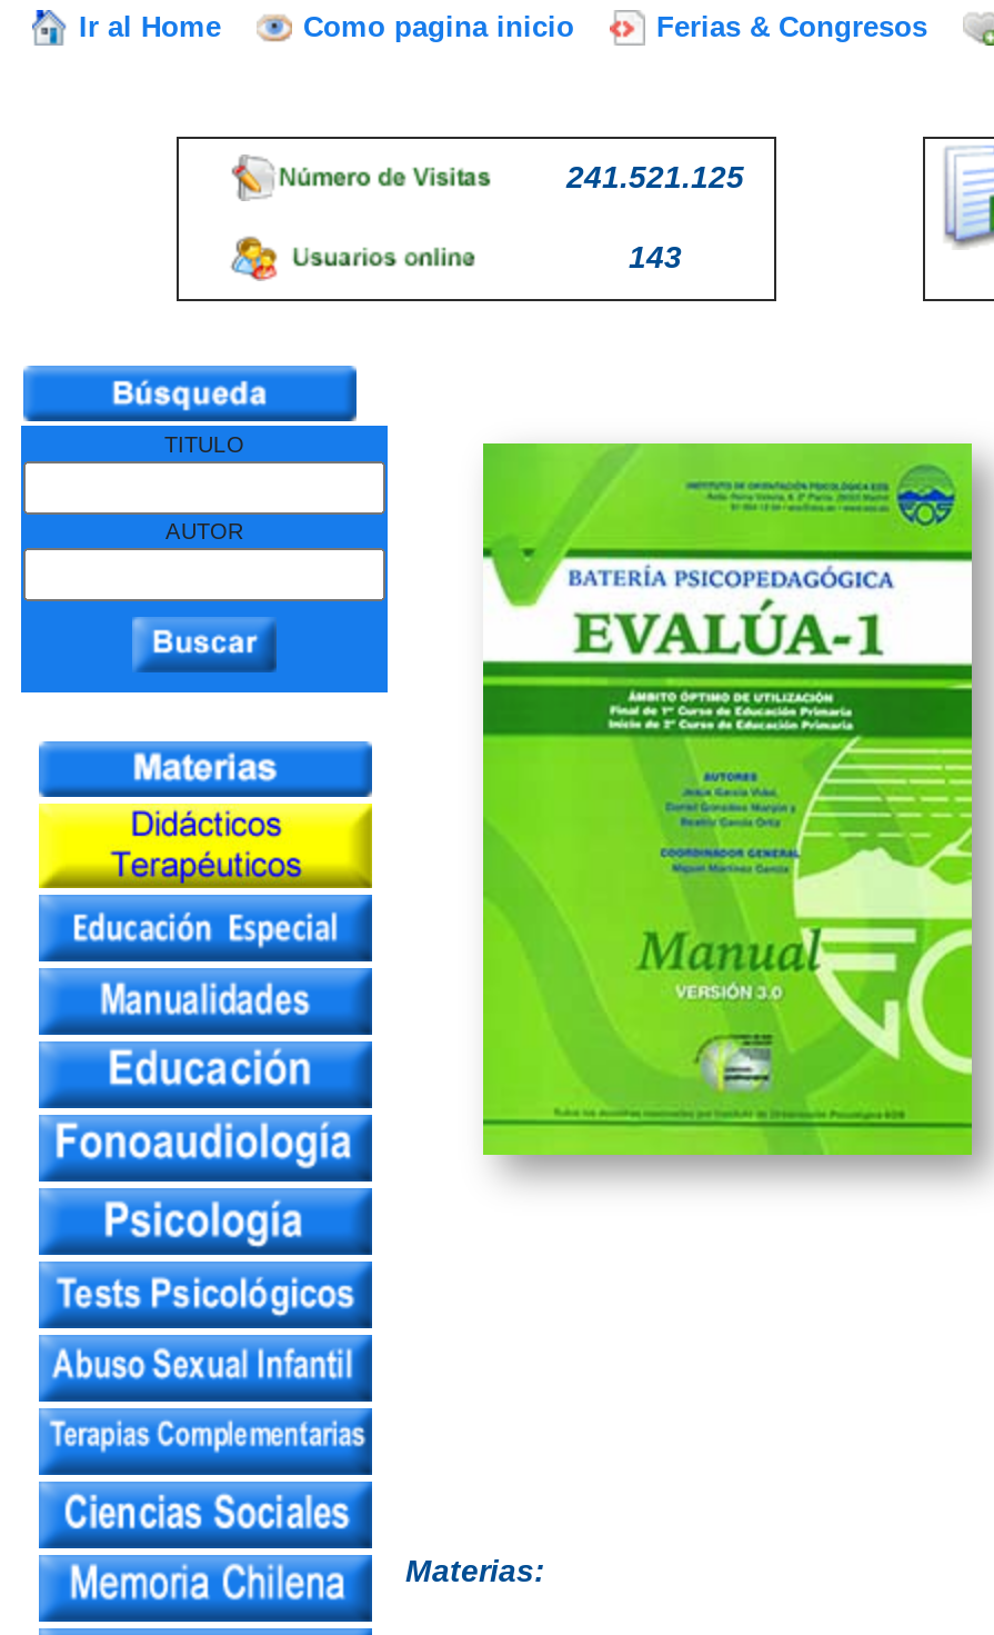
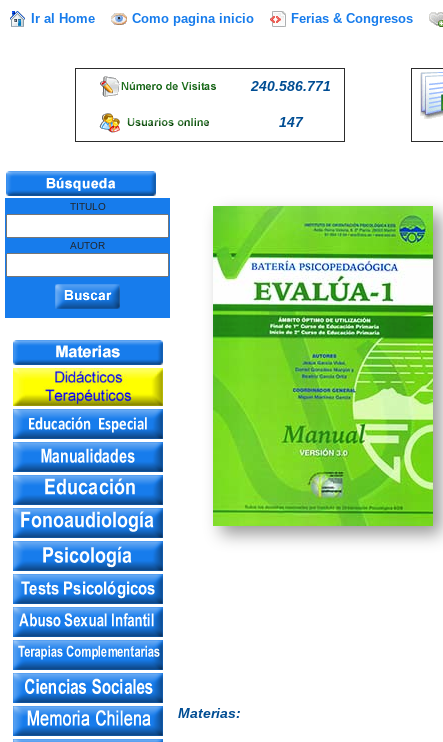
- 241.521.125
+ 240.586.771

- 143
+ 147
